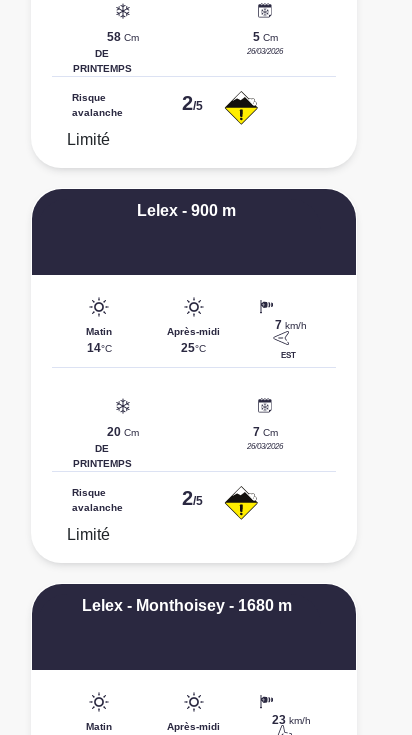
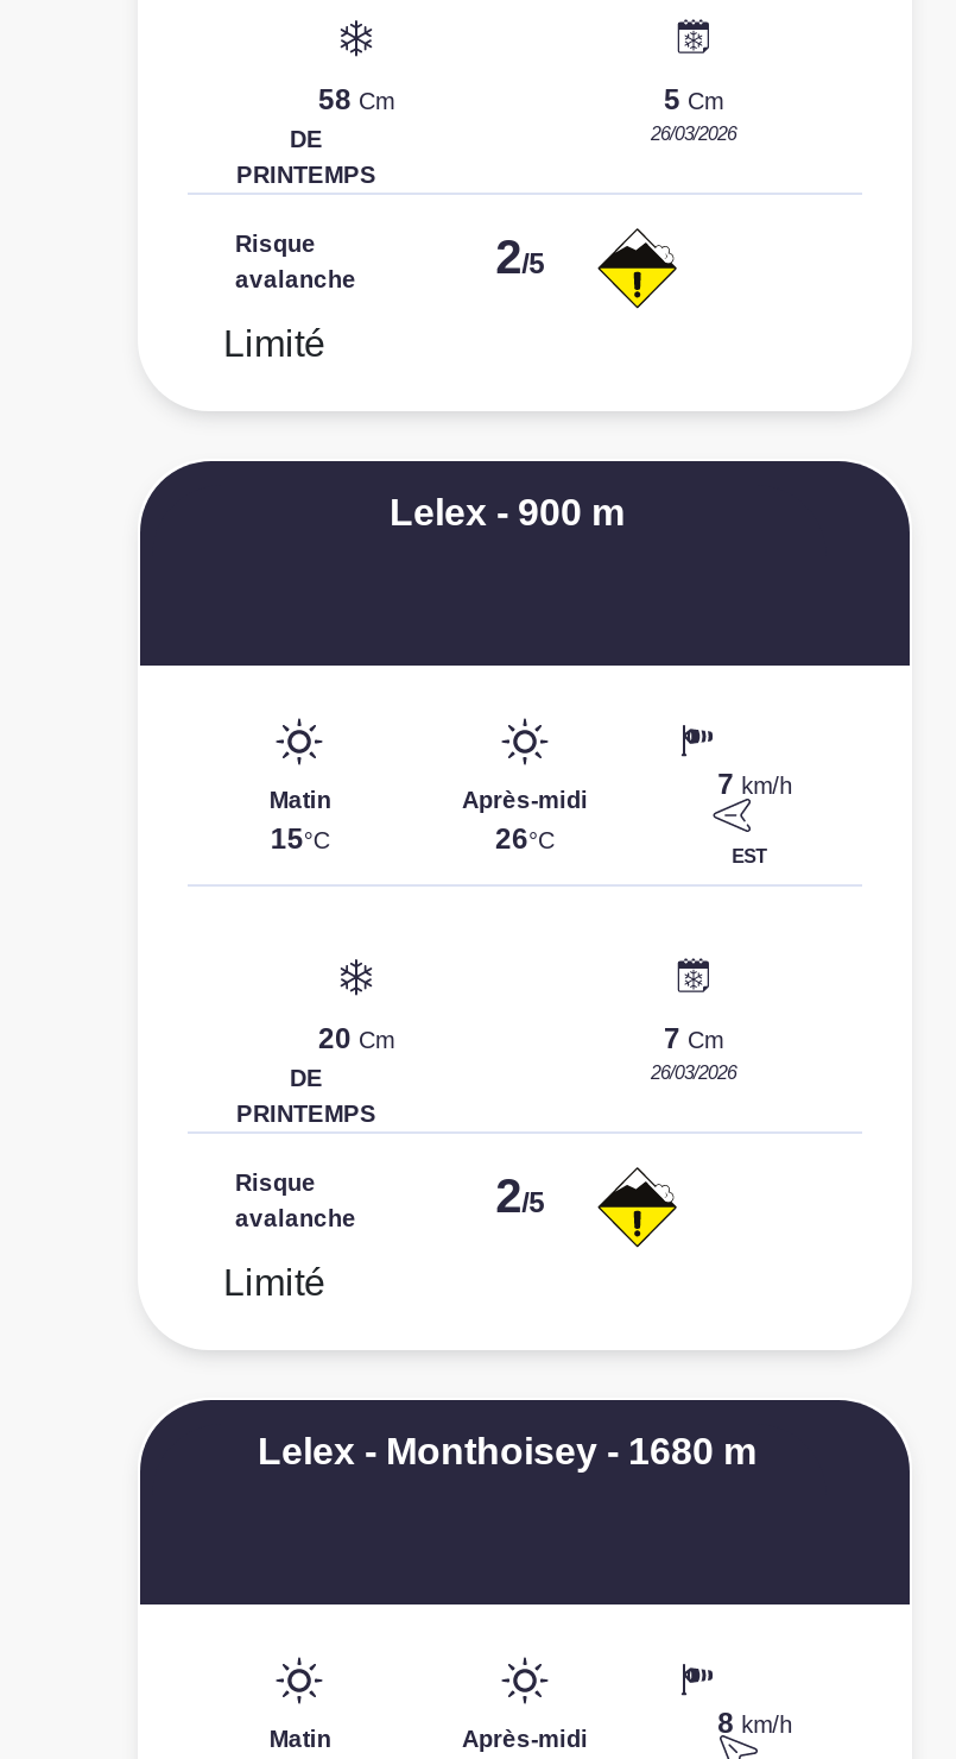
- 14°C
+ 15°C

- 25°C
+ 26°C

- 23 km/h
+ 8 km/h
